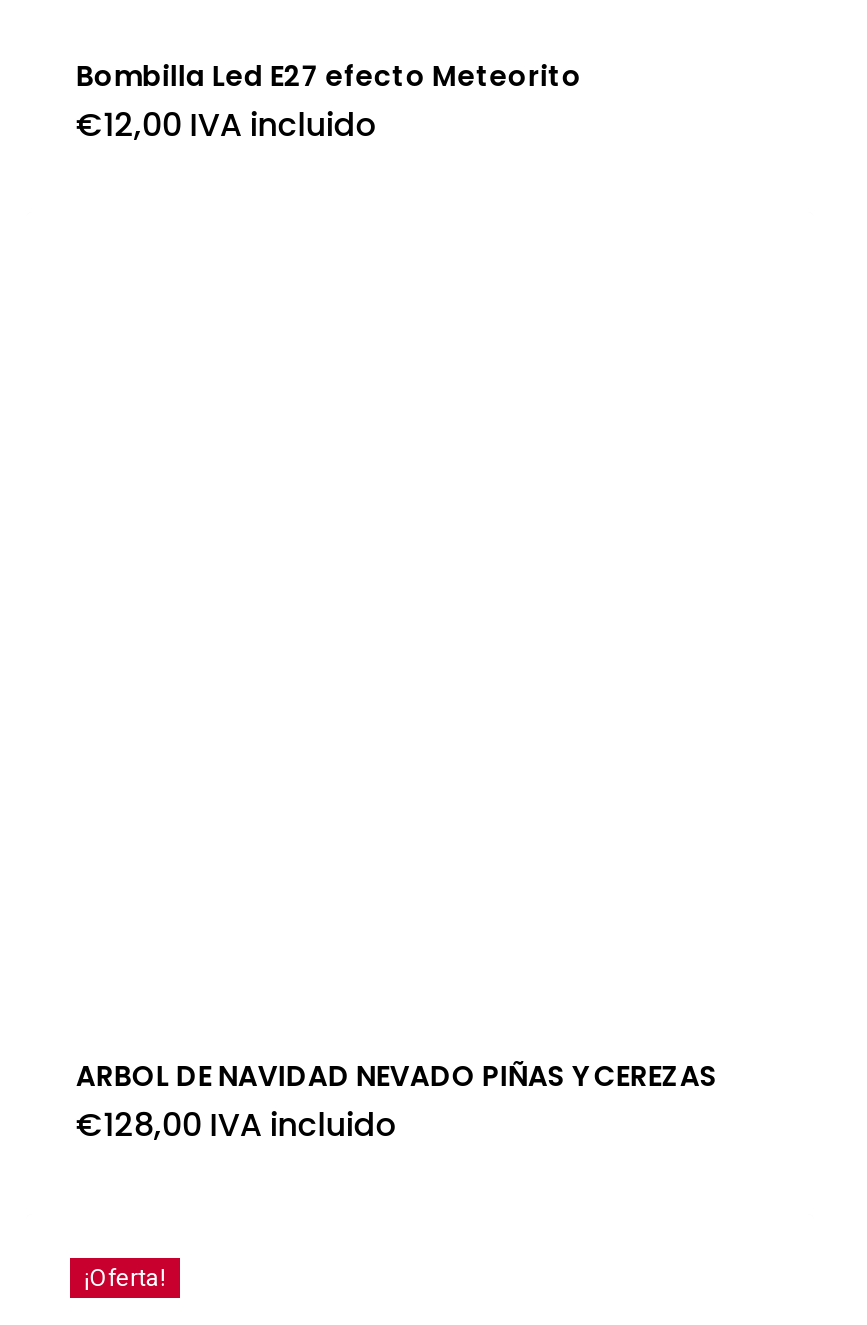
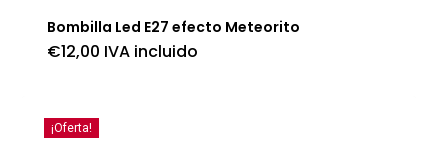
- ARBOL DE NAVIDAD NEVADO PIÑAS Y CEREZAS
- €128,00 IVA incluido
